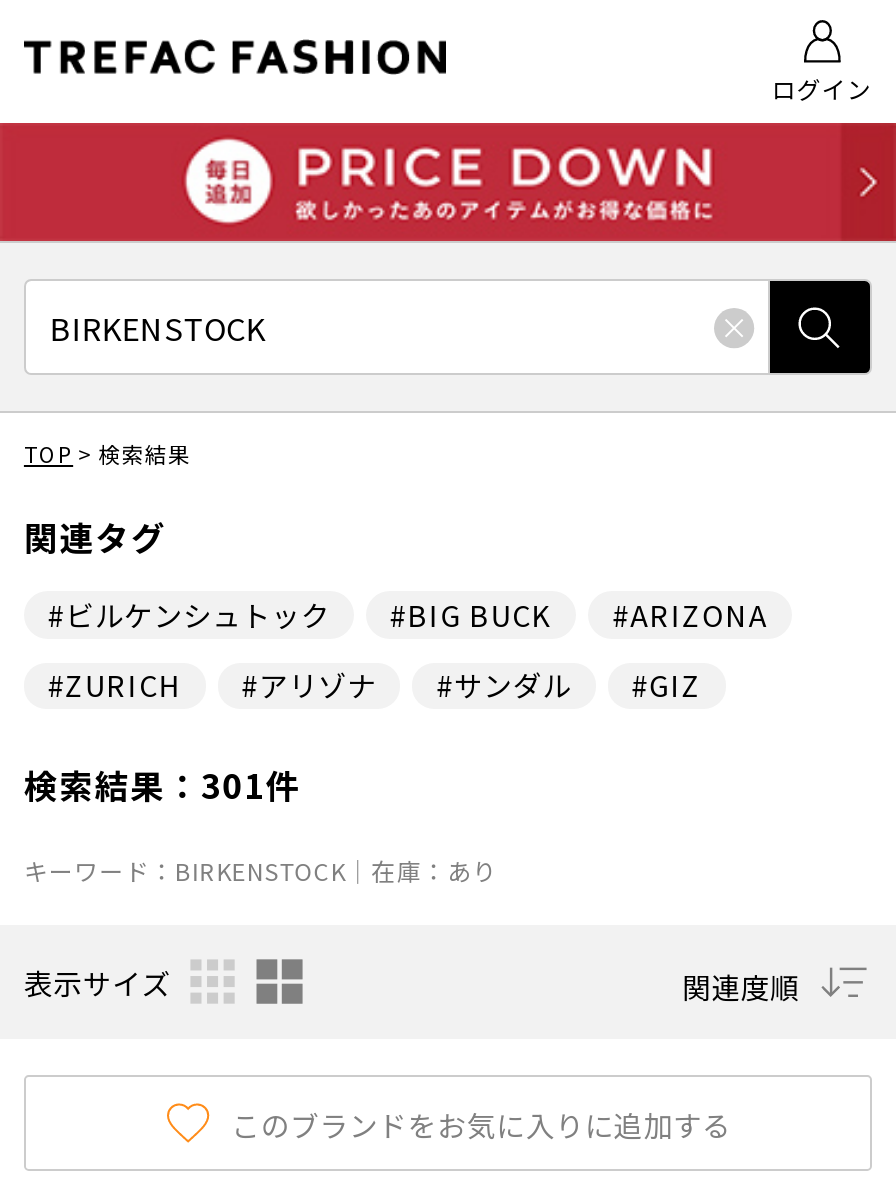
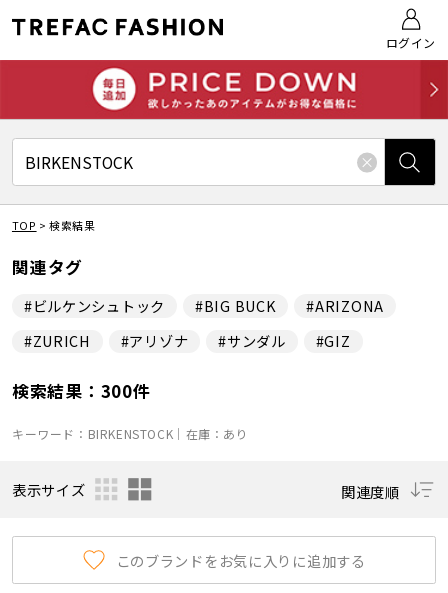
- 検索結果：301件
+ 検索結果：300件
